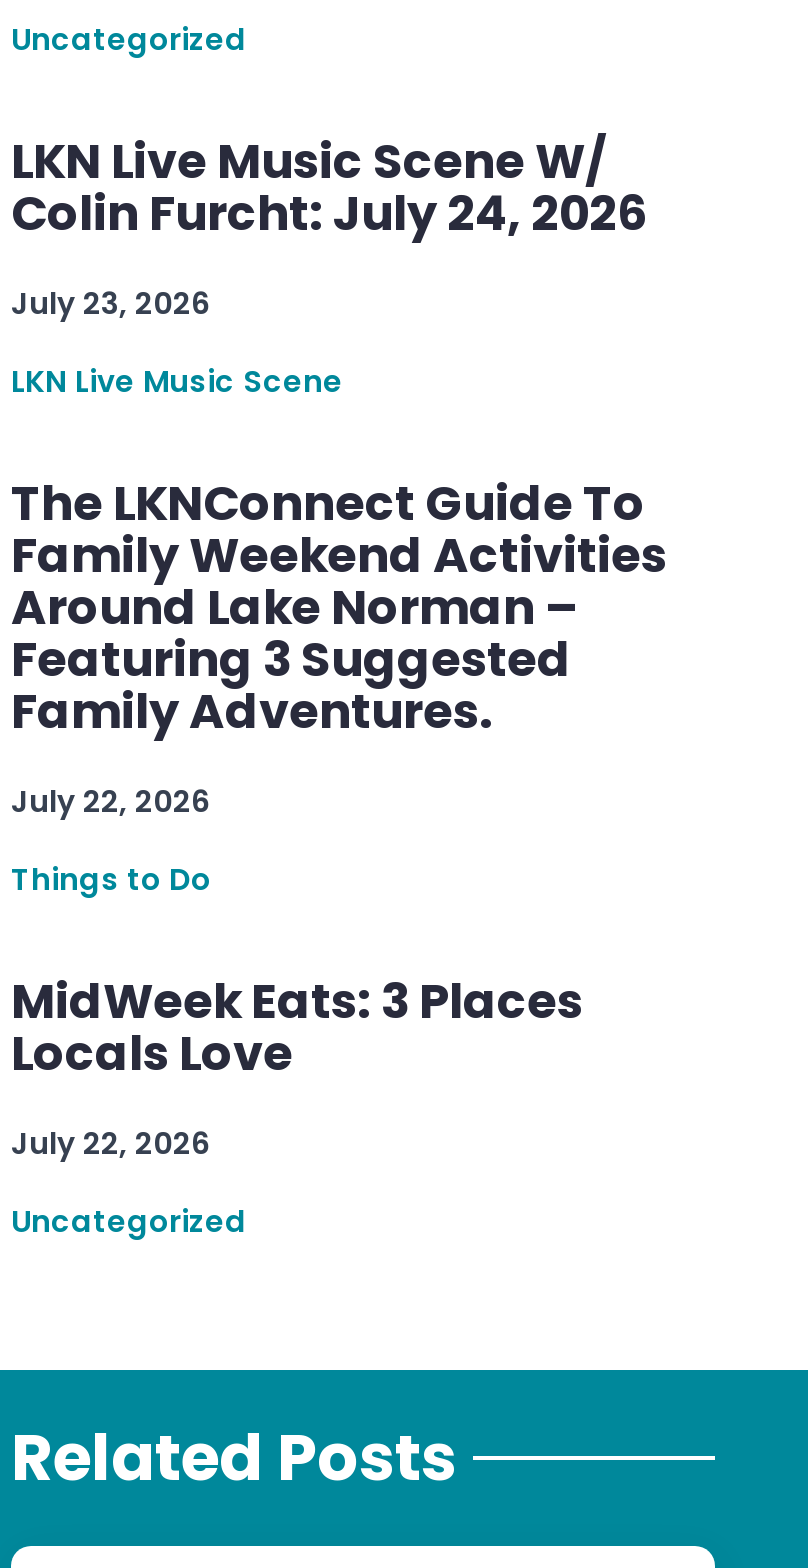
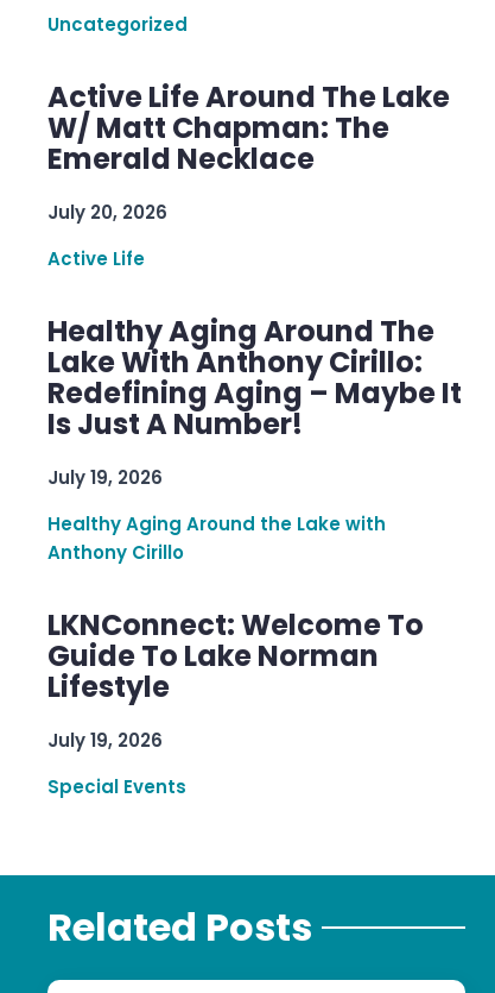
- LKN Live Music Scene W/
- Colin Furcht: July 24, 2026
+ Active Life Around The Lake
+ W/ Matt Chapman: The
+ Emerald Necklace

- July 23, 2026
+ July 20, 2026

- LKN Live Music Scene
+ Active Life

- The LKNConnect Guide To
- Family Weekend Activities
- Around Lake Norman –
- Featuring 3 Suggested
- Family Adventures.
+ Healthy Aging Around The
+ Lake With Anthony Cirillo:
+ Redefining Aging – Maybe It
+ Is Just A Number!

- July 22, 2026
+ July 19, 2026

- Things to Do
+ Healthy Aging Around the Lake with
+ Anthony Cirillo

- MidWeek Eats: 3 Places
- Locals Love
+ LKNConnect: Welcome To
+ Guide To Lake Norman
+ Lifestyle

- July 22, 2026
+ July 19, 2026

- Uncategorized
+ Special Events
